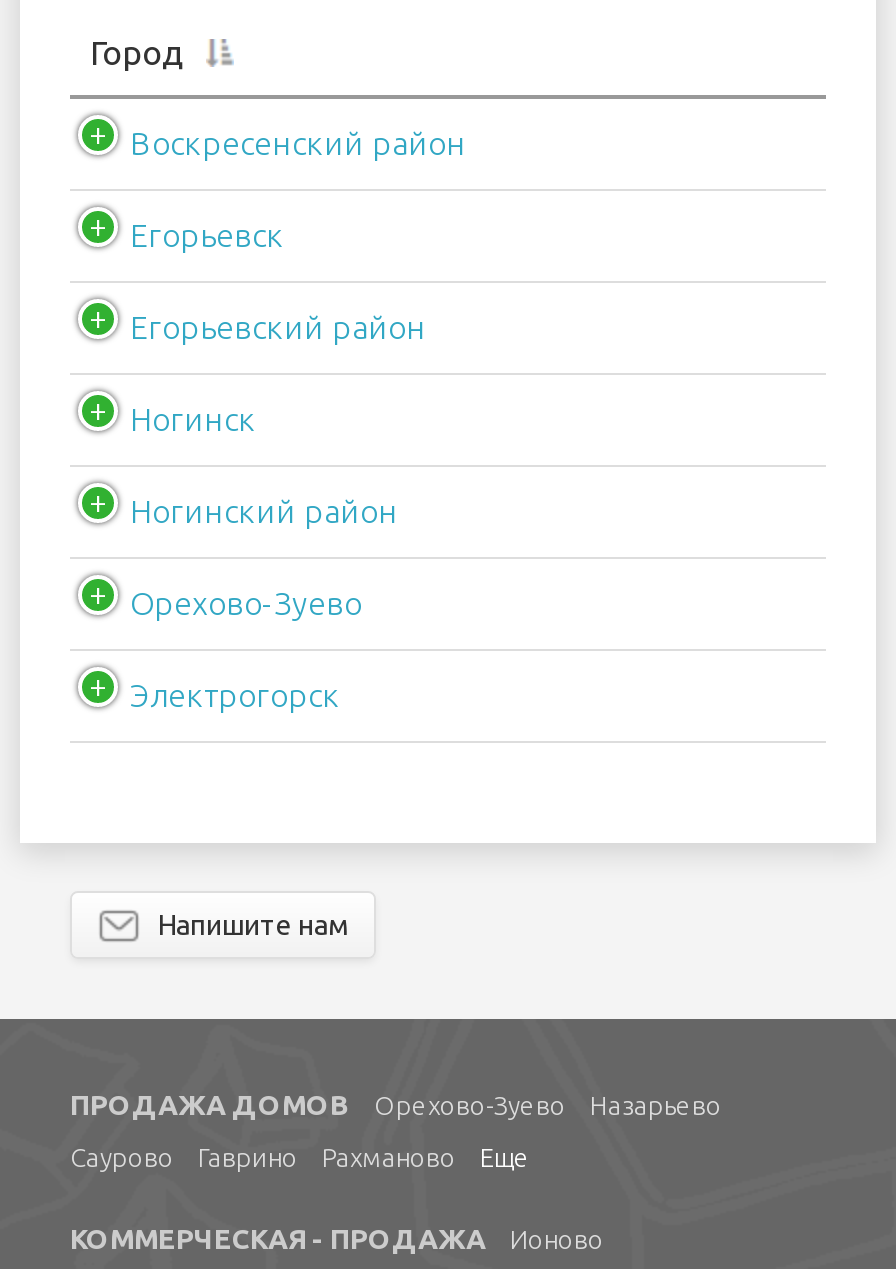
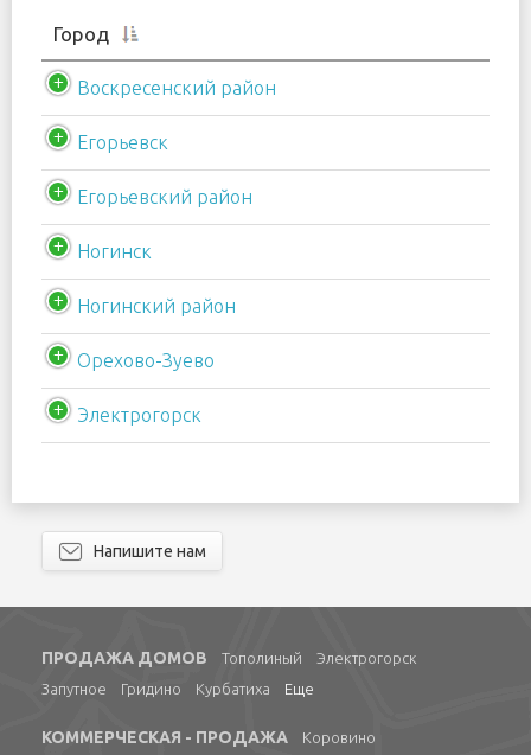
- Орехово-Зуево
- Назарьево
+ Тополиный
+ Электрогорск

- Саурово
- Гаврино
- Рахманово
+ Запутное
+ Гридино
+ Курбатиха

- Ионово
+ Коровино
